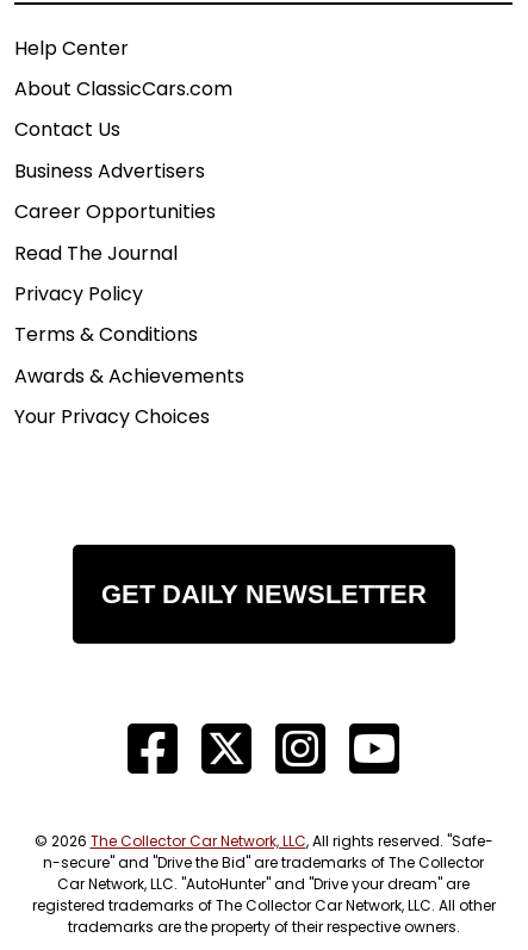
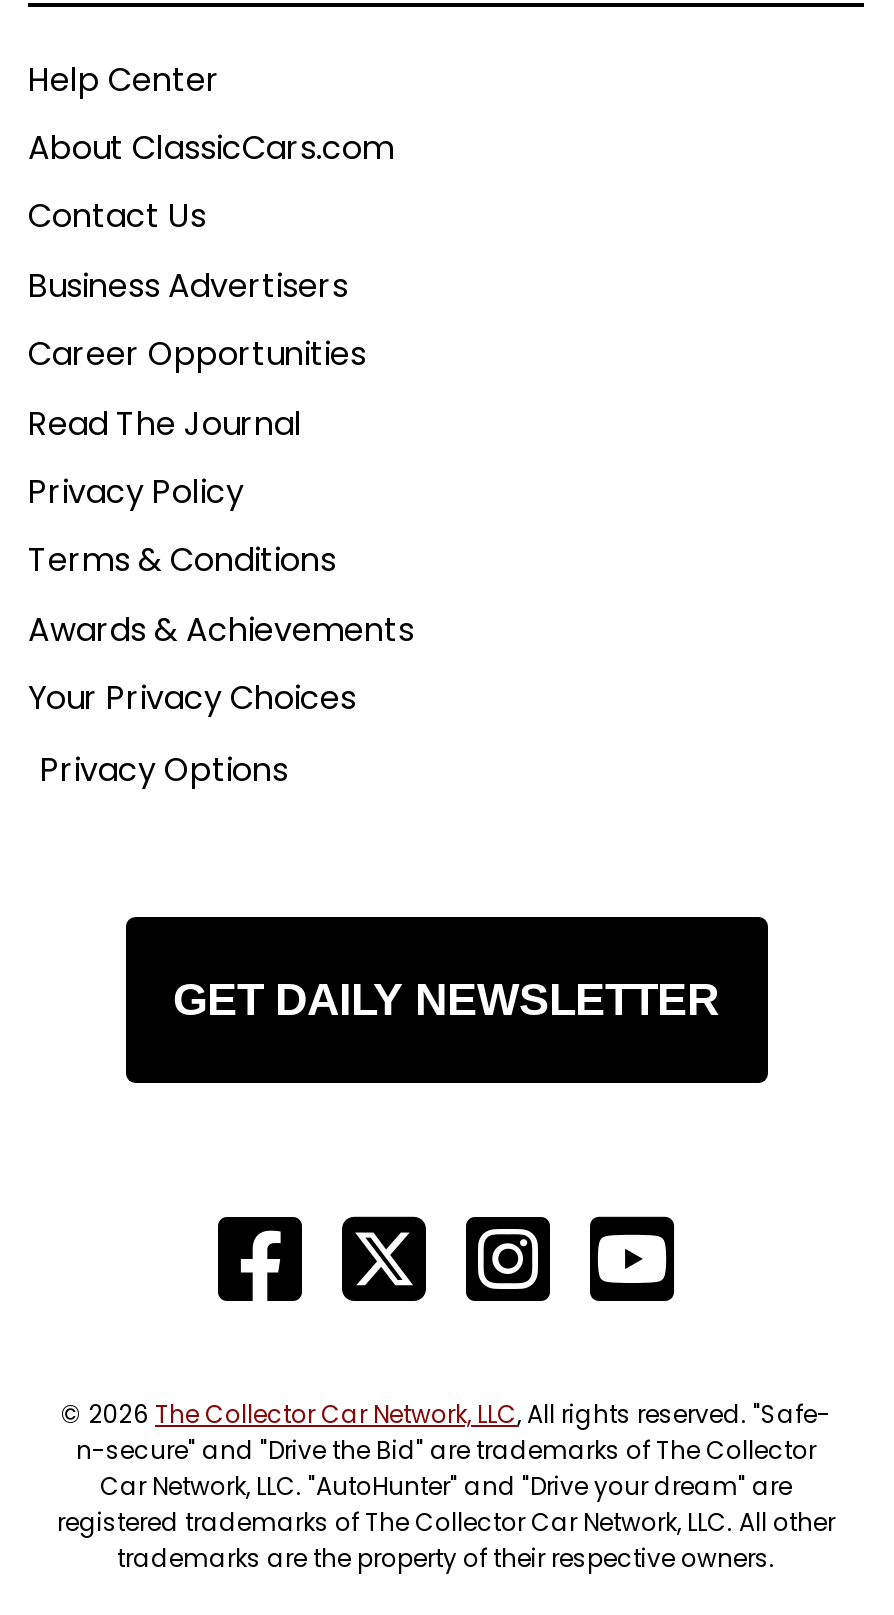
+ Privacy Options
